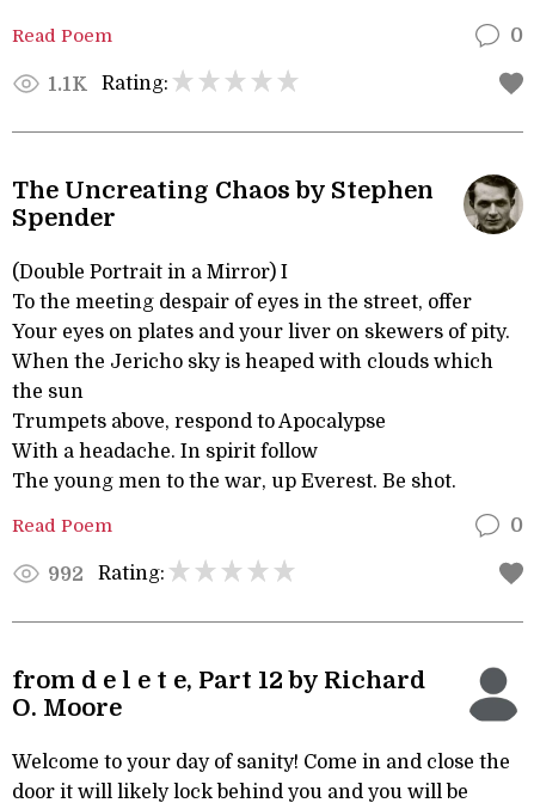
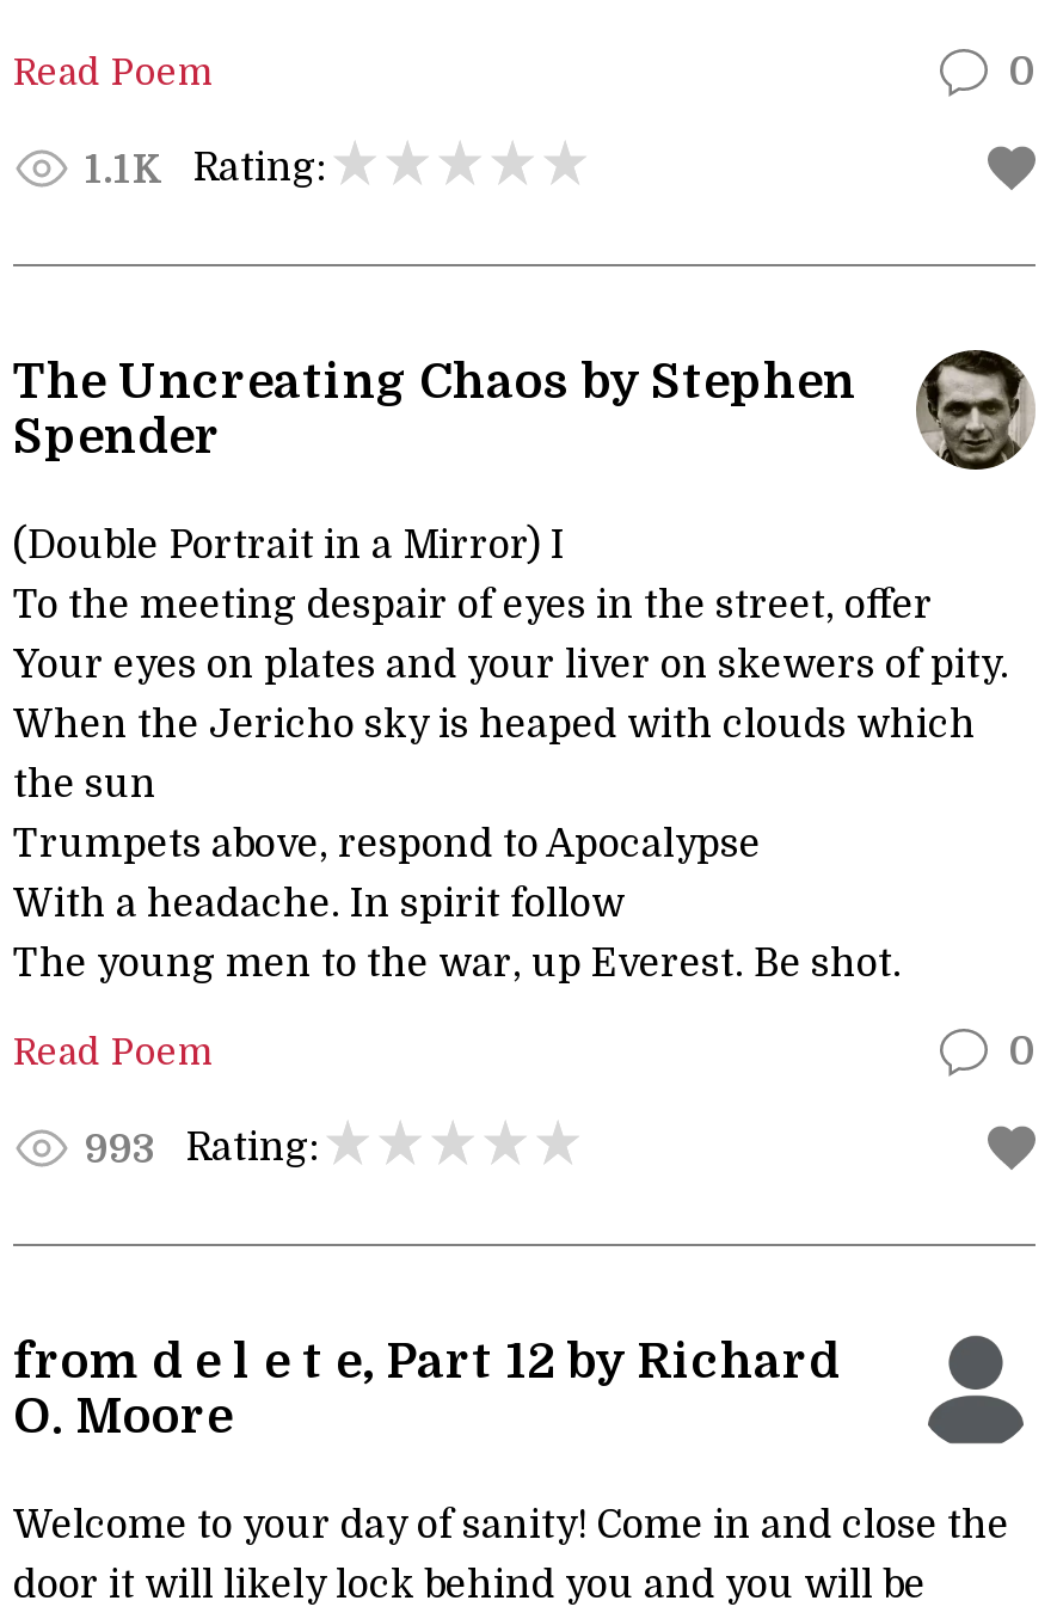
- 992 Rating:
+ 993 Rating:
